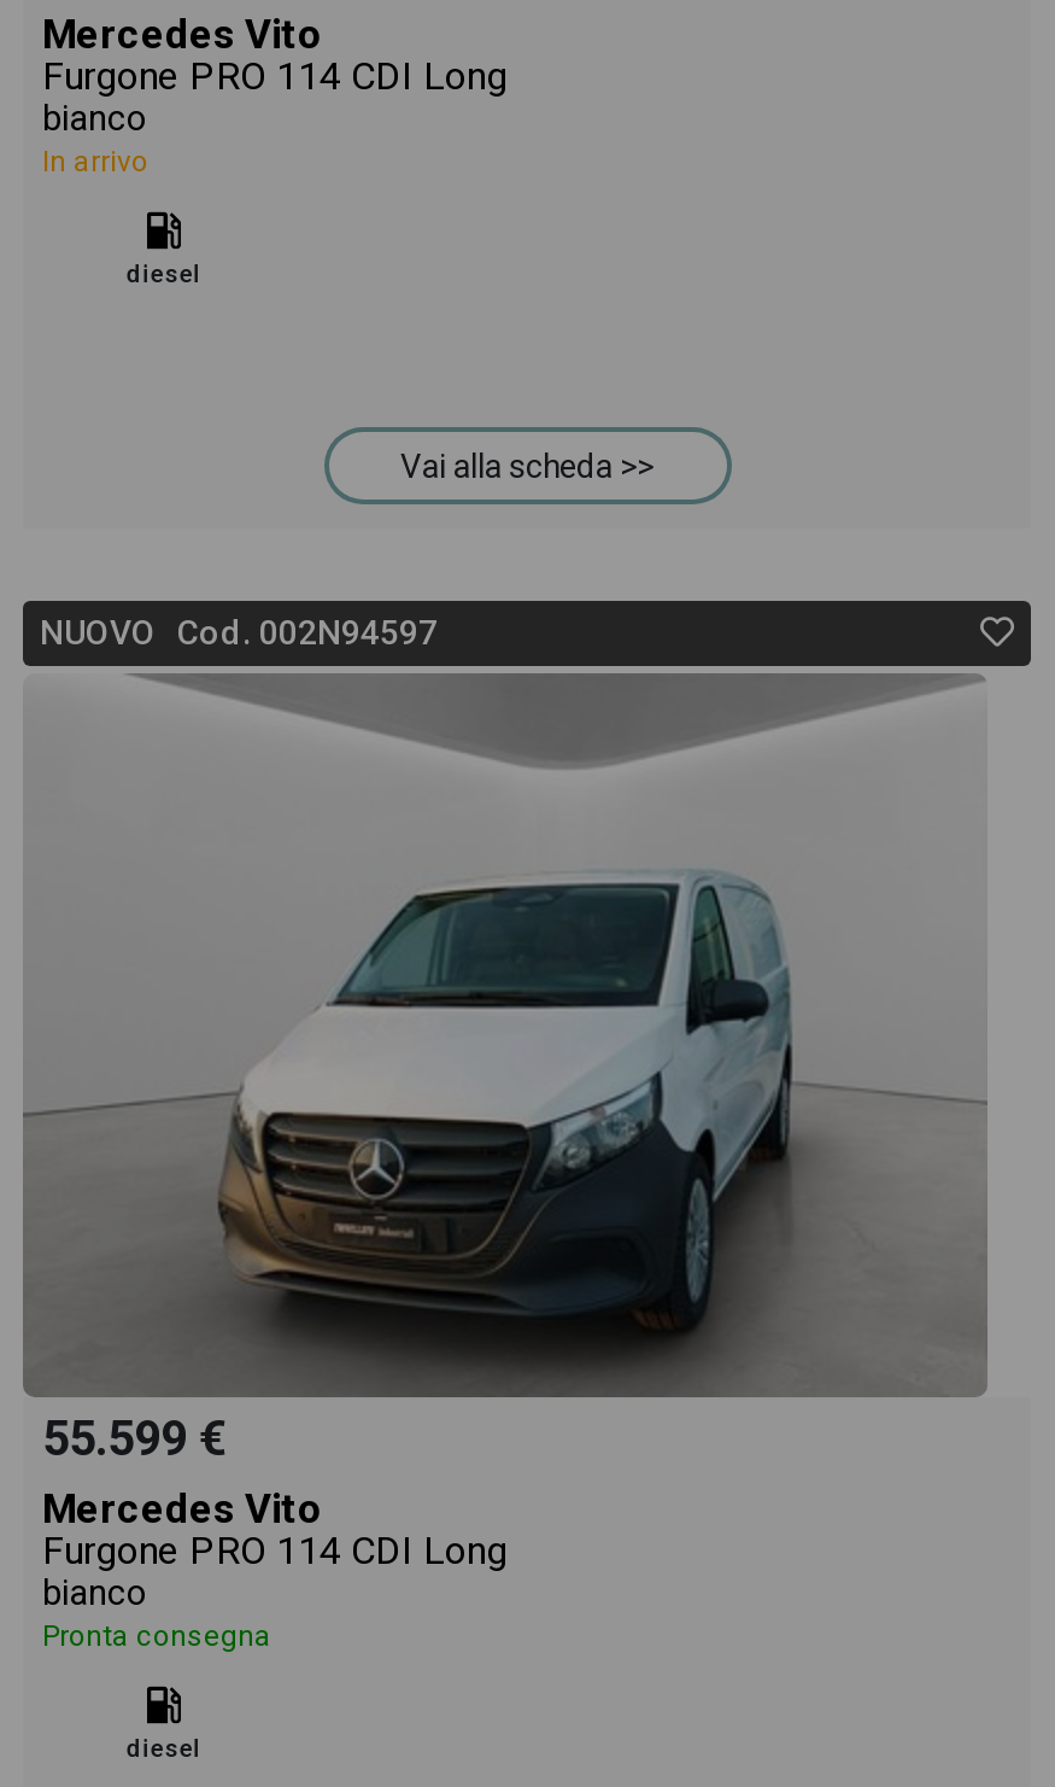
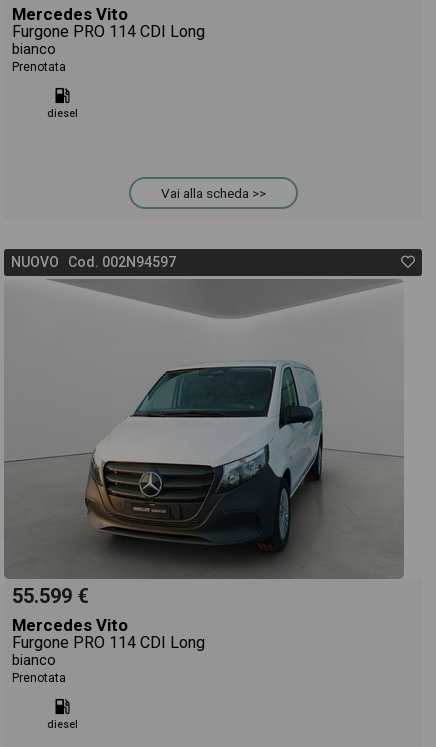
- In arrivo
+ Prenotata

- Pronta consegna
+ Prenotata
